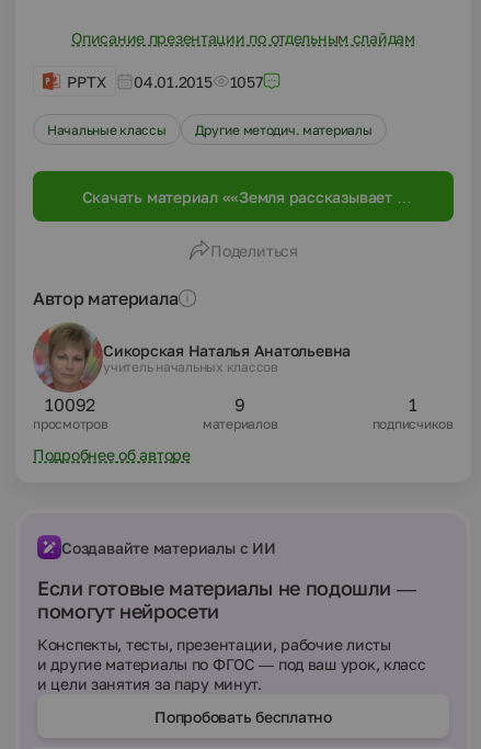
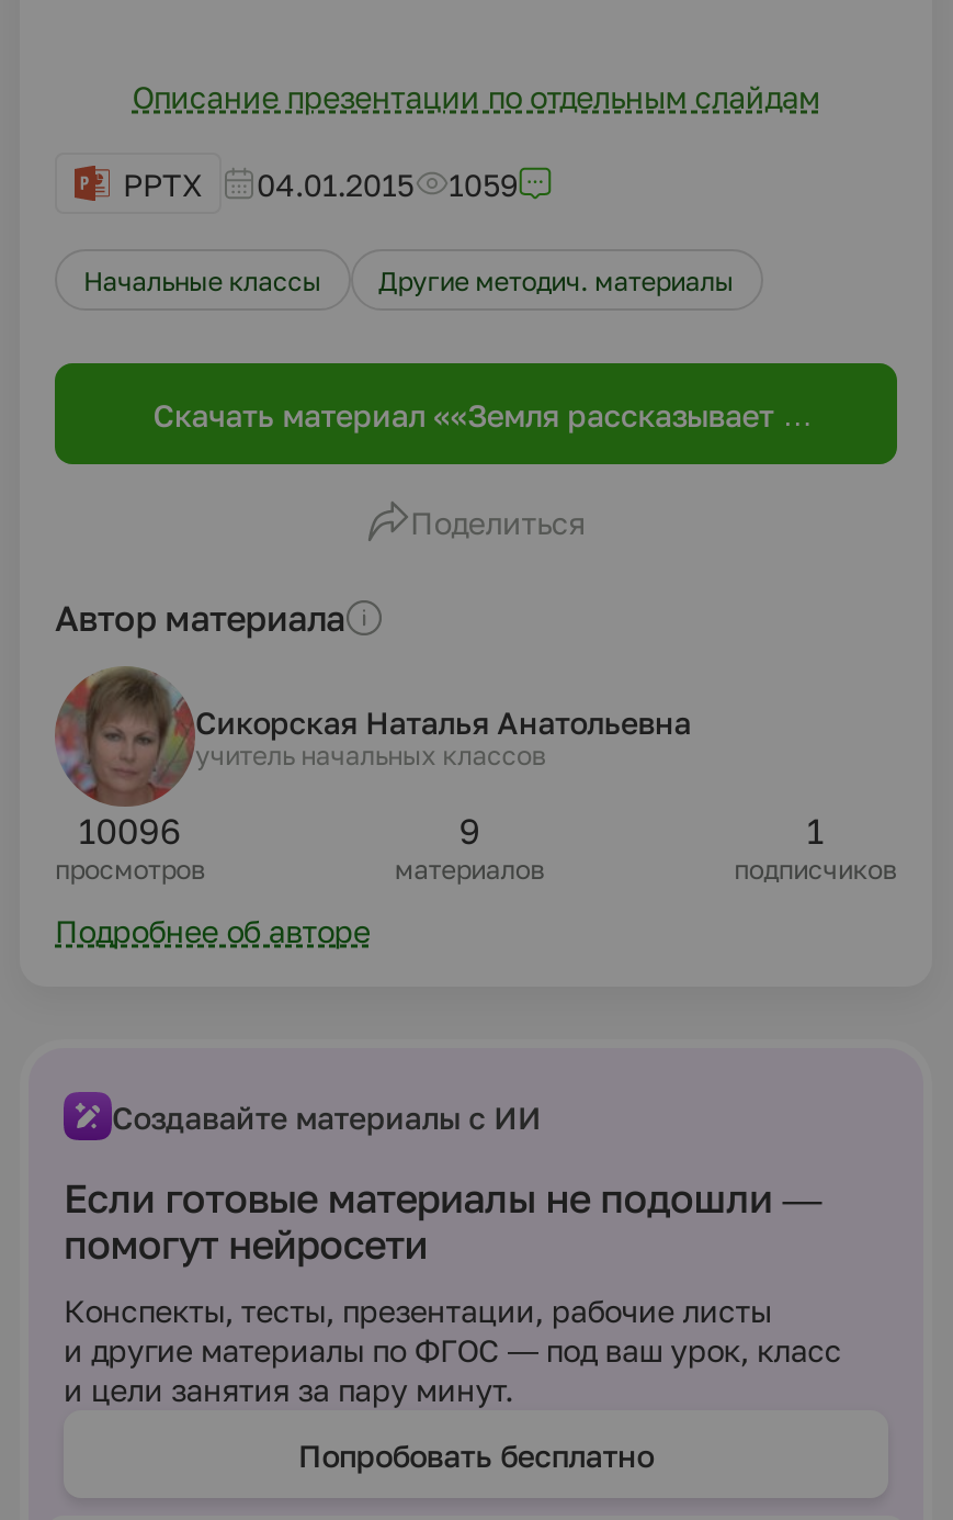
- PPTX 04.01.2015 1057
+ PPTX 04.01.2015 1059

- 10092
+ 10096
